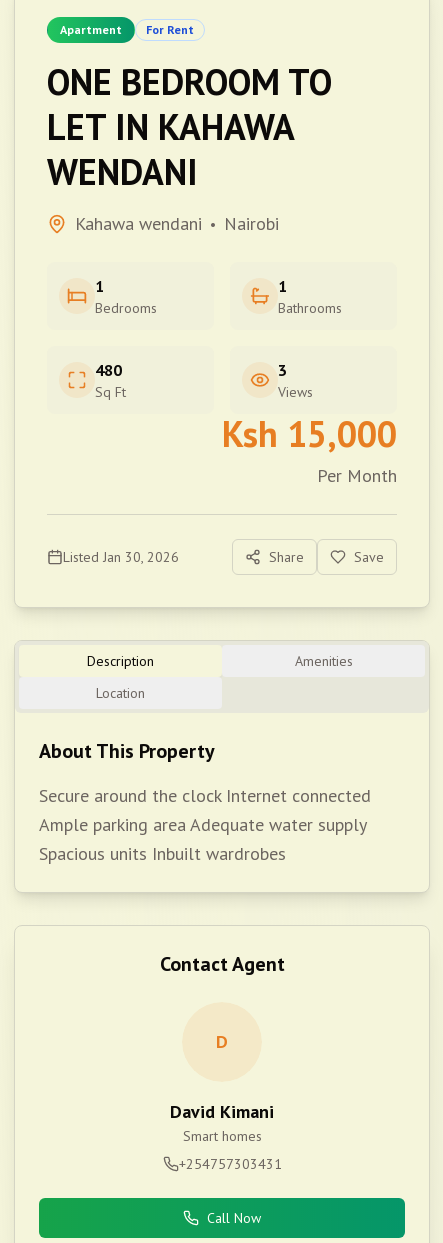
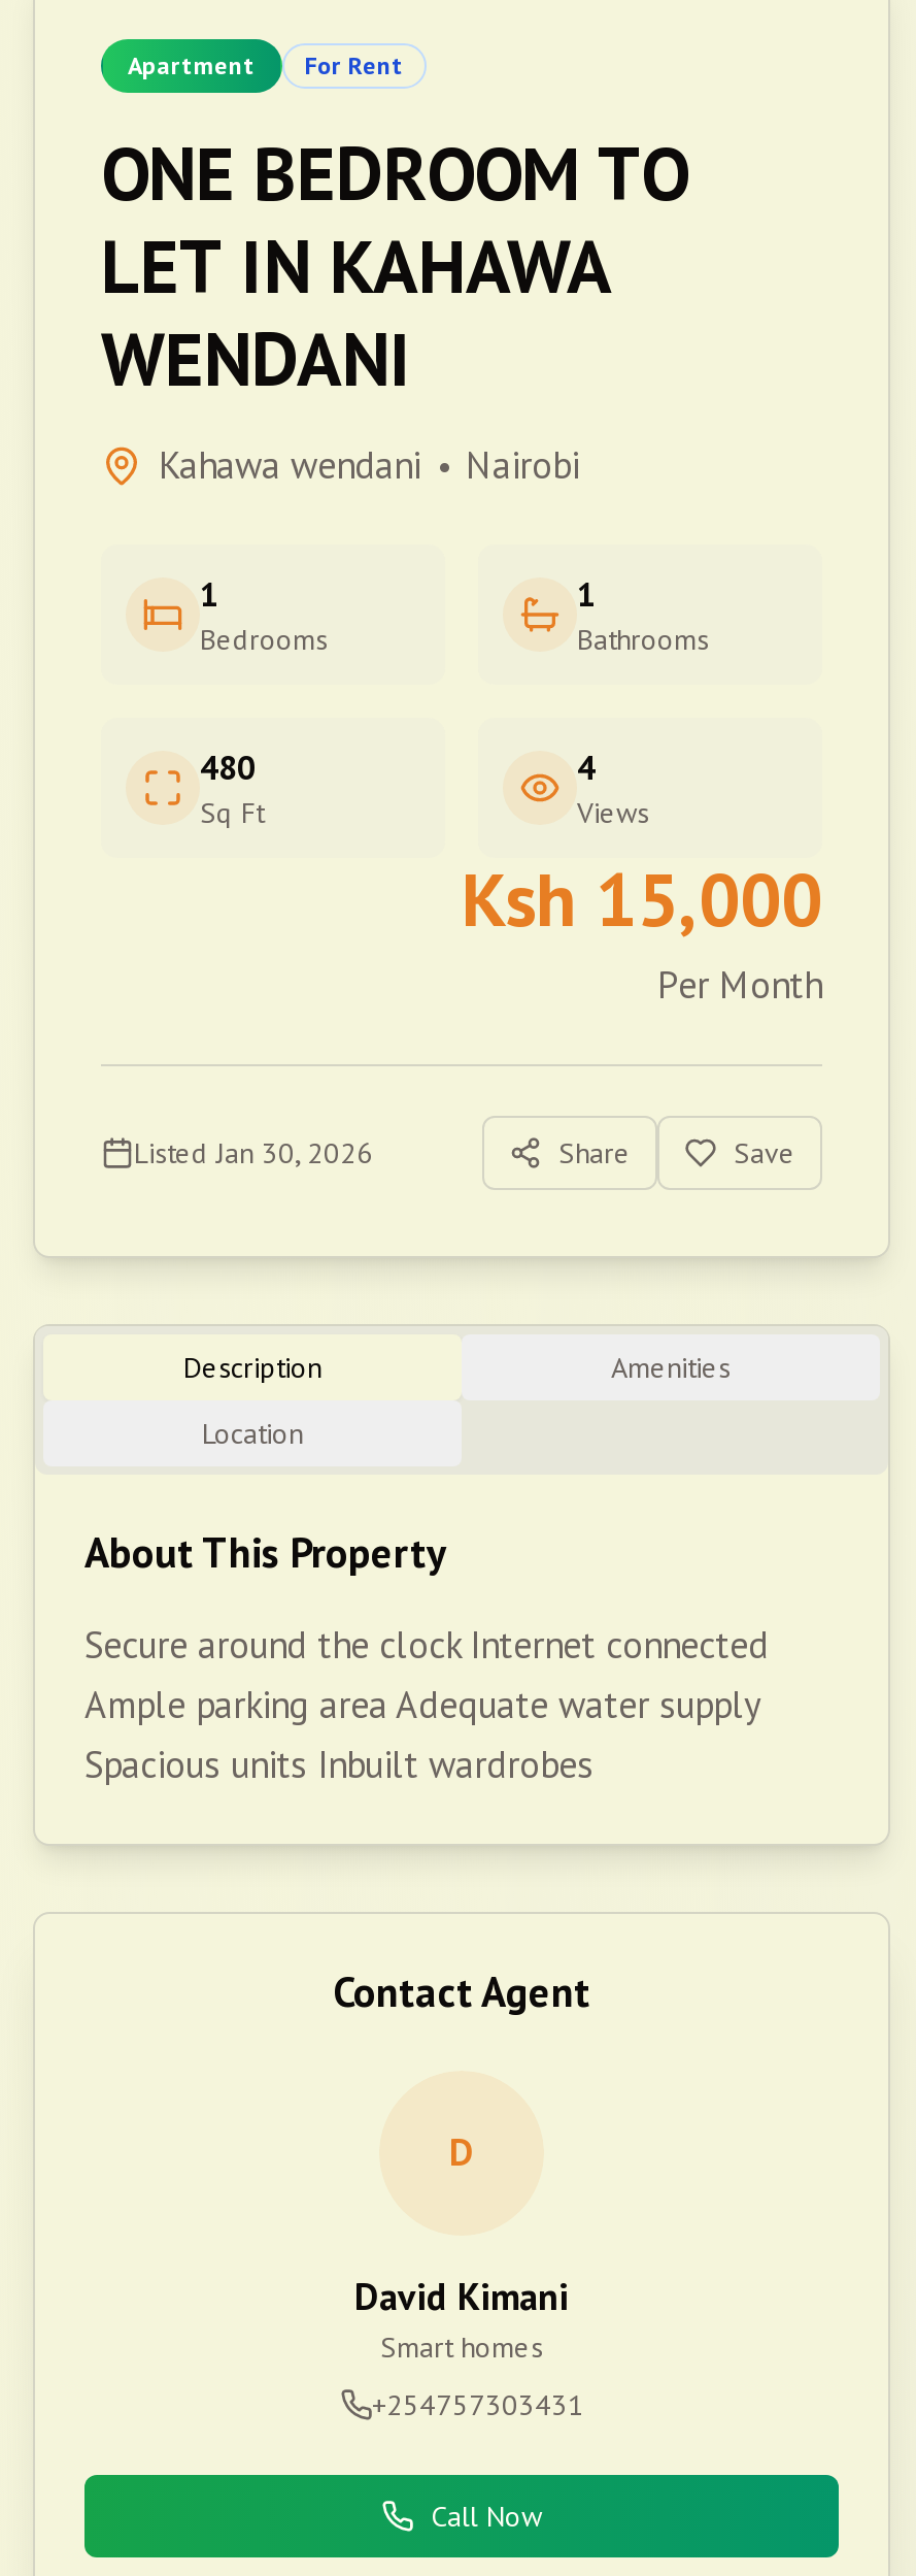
- 3
+ 4
